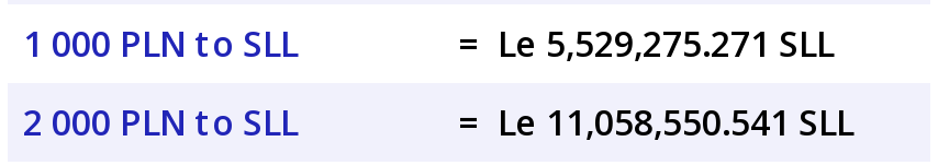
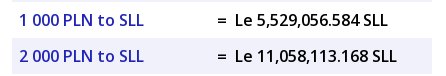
- = Le 5,529,275.271 SLL
+ = Le 5,529,056.584 SLL

- = Le 11,058,550.541 SLL
+ = Le 11,058,113.168 SLL
